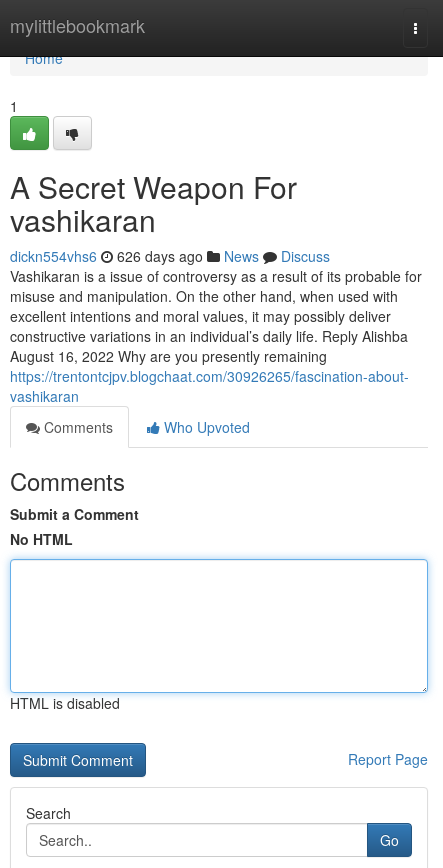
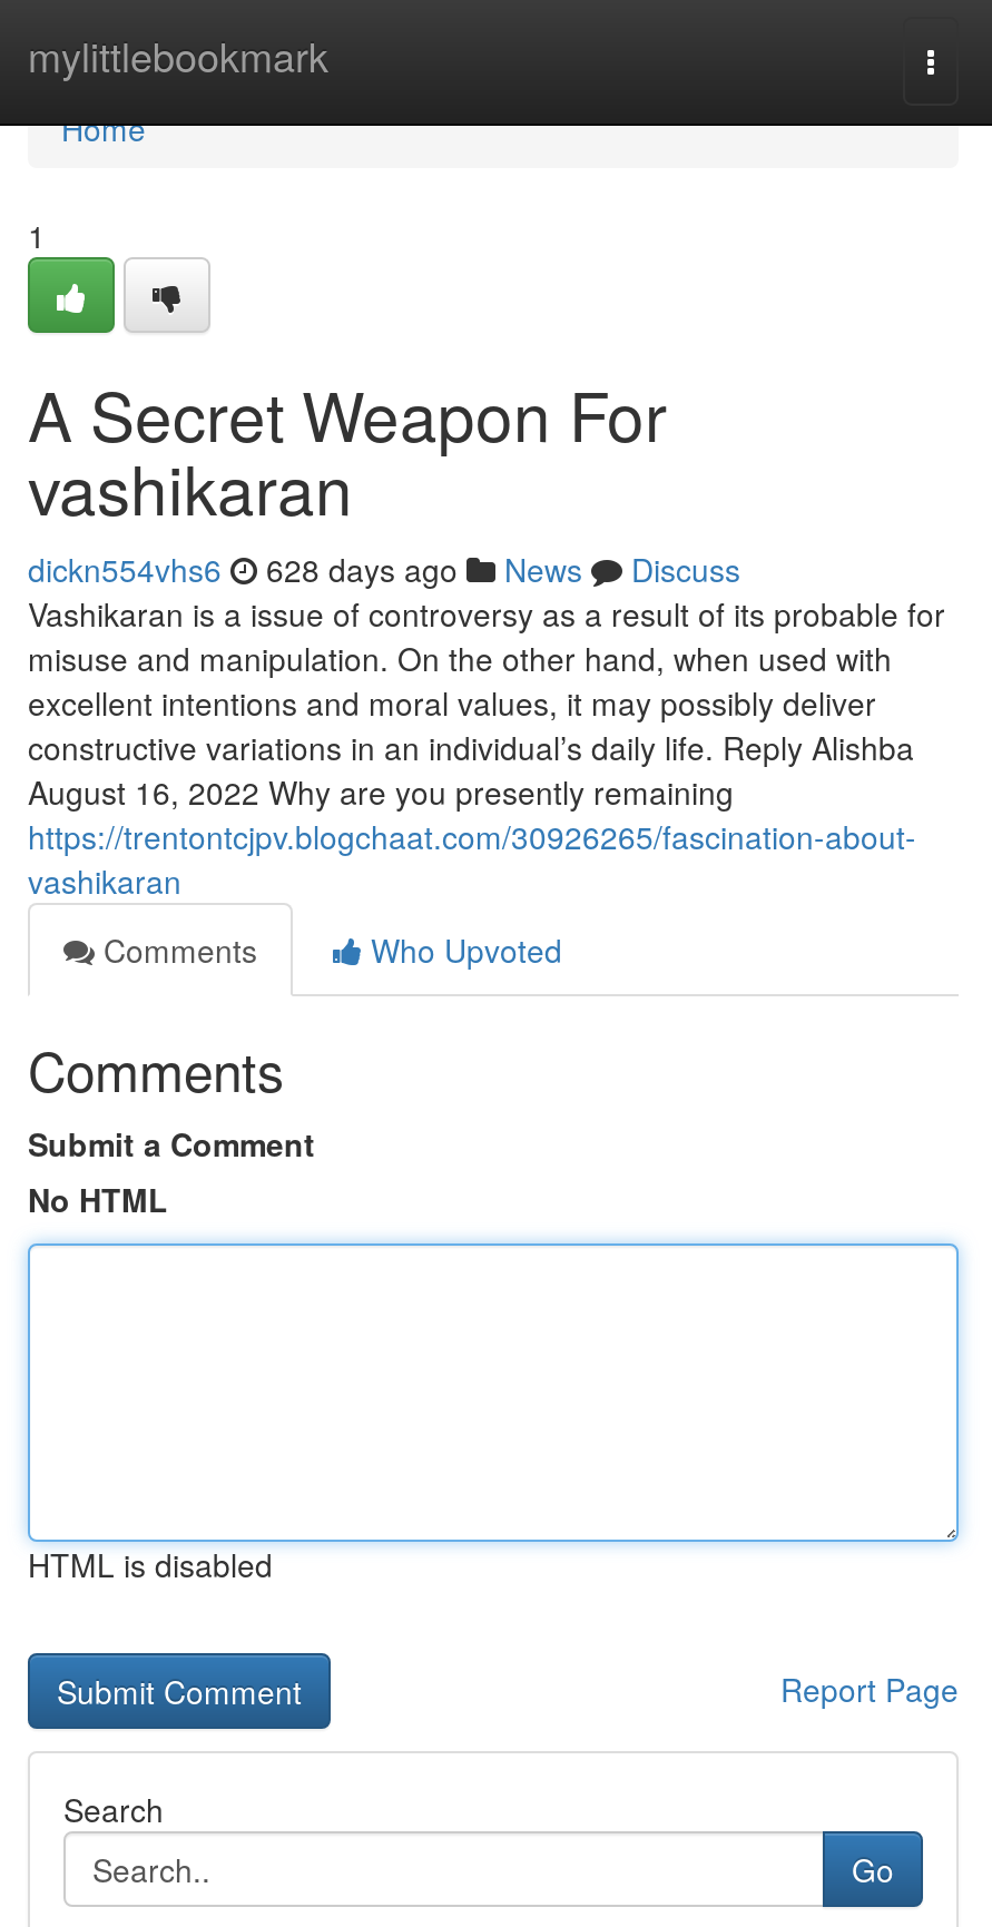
- dickn554vhs6 626 days ago News Discuss
+ dickn554vhs6 628 days ago News Discuss
